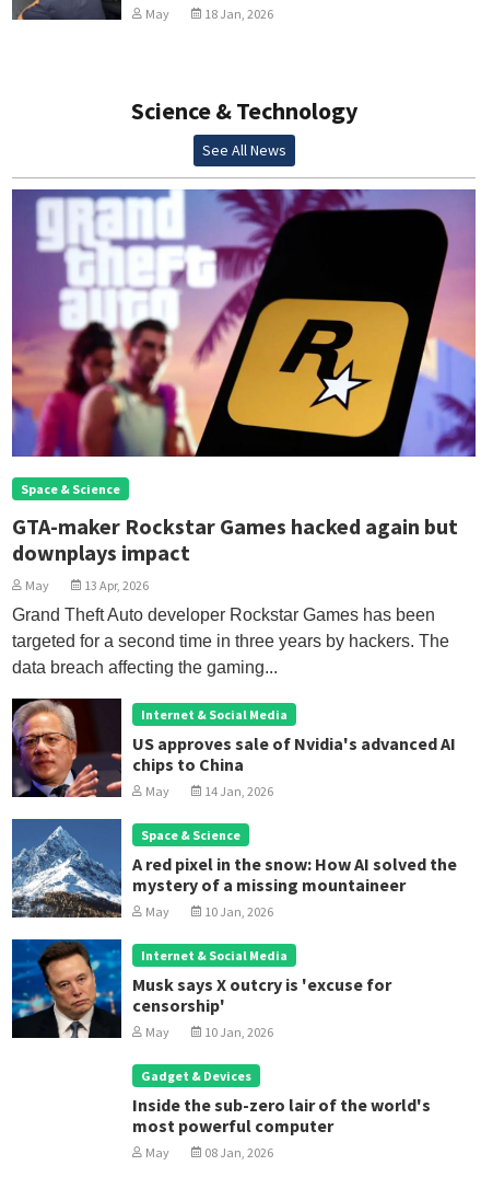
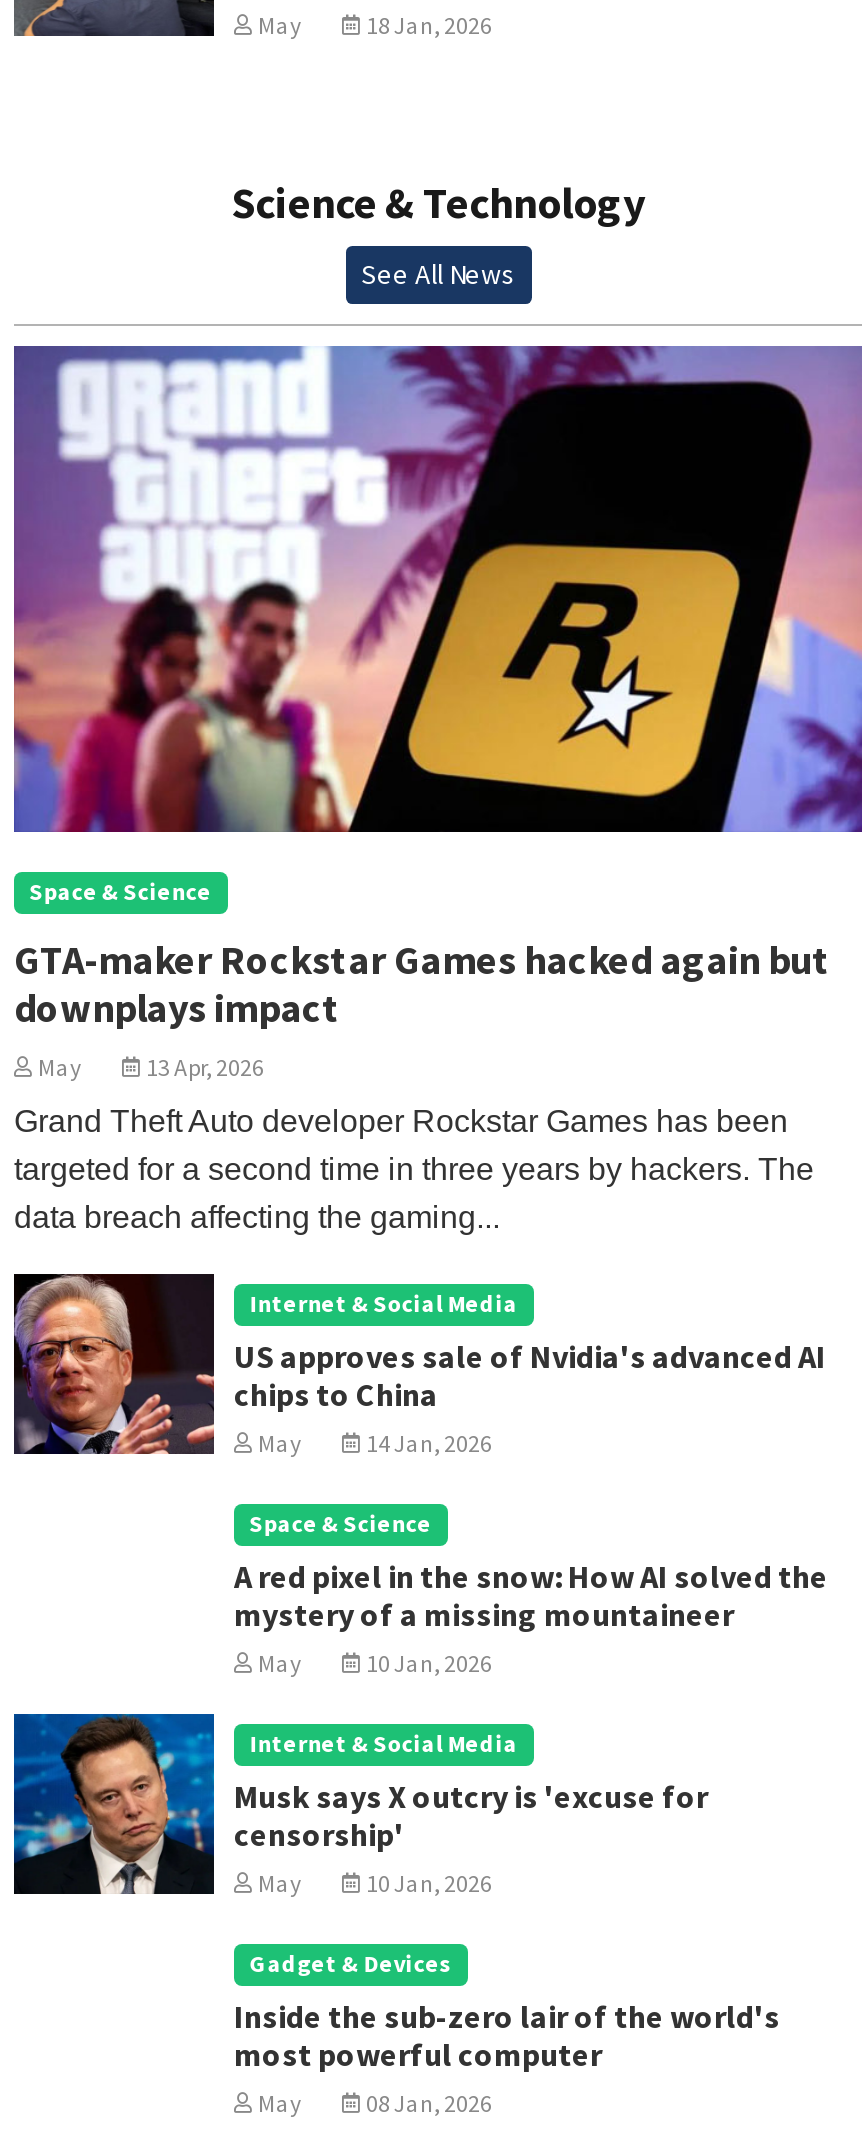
- [image]
